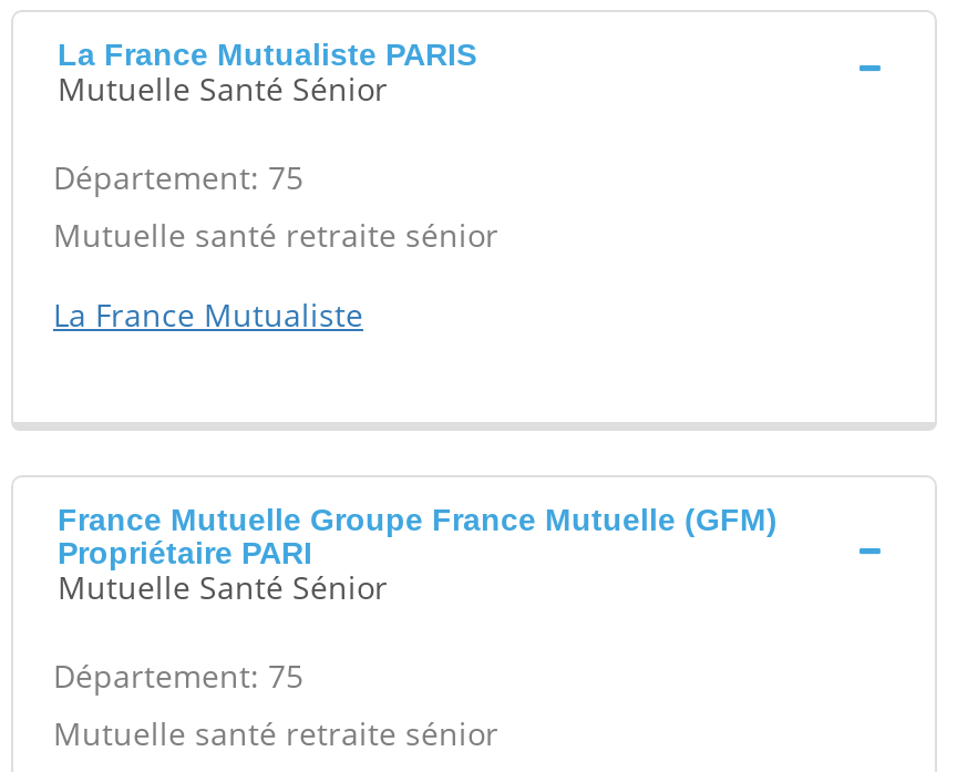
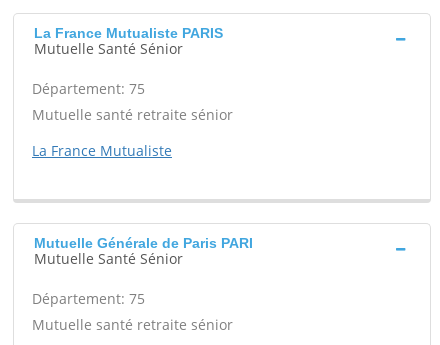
- France Mutuelle Groupe France Mutuelle (GFM)
- Propriétaire PARI
+ Mutuelle Générale de Paris PARI
